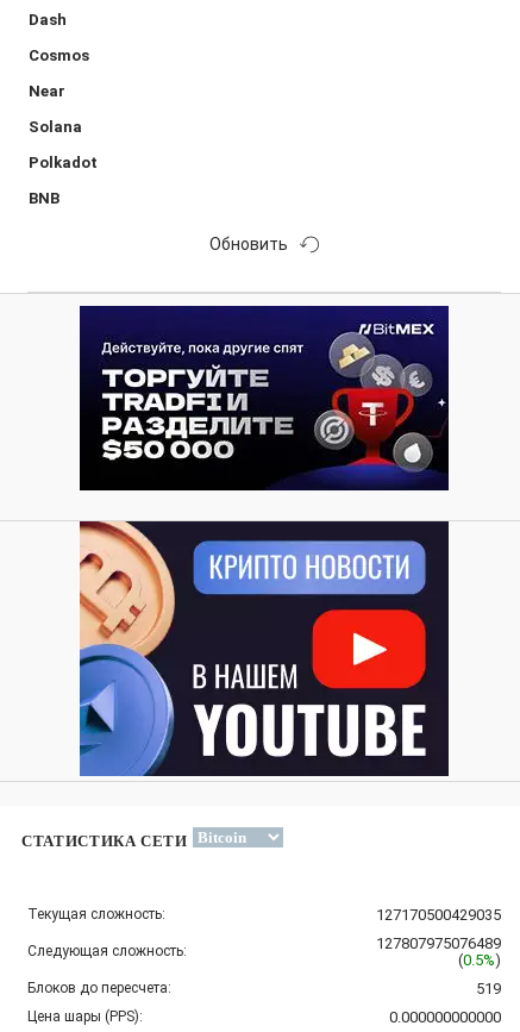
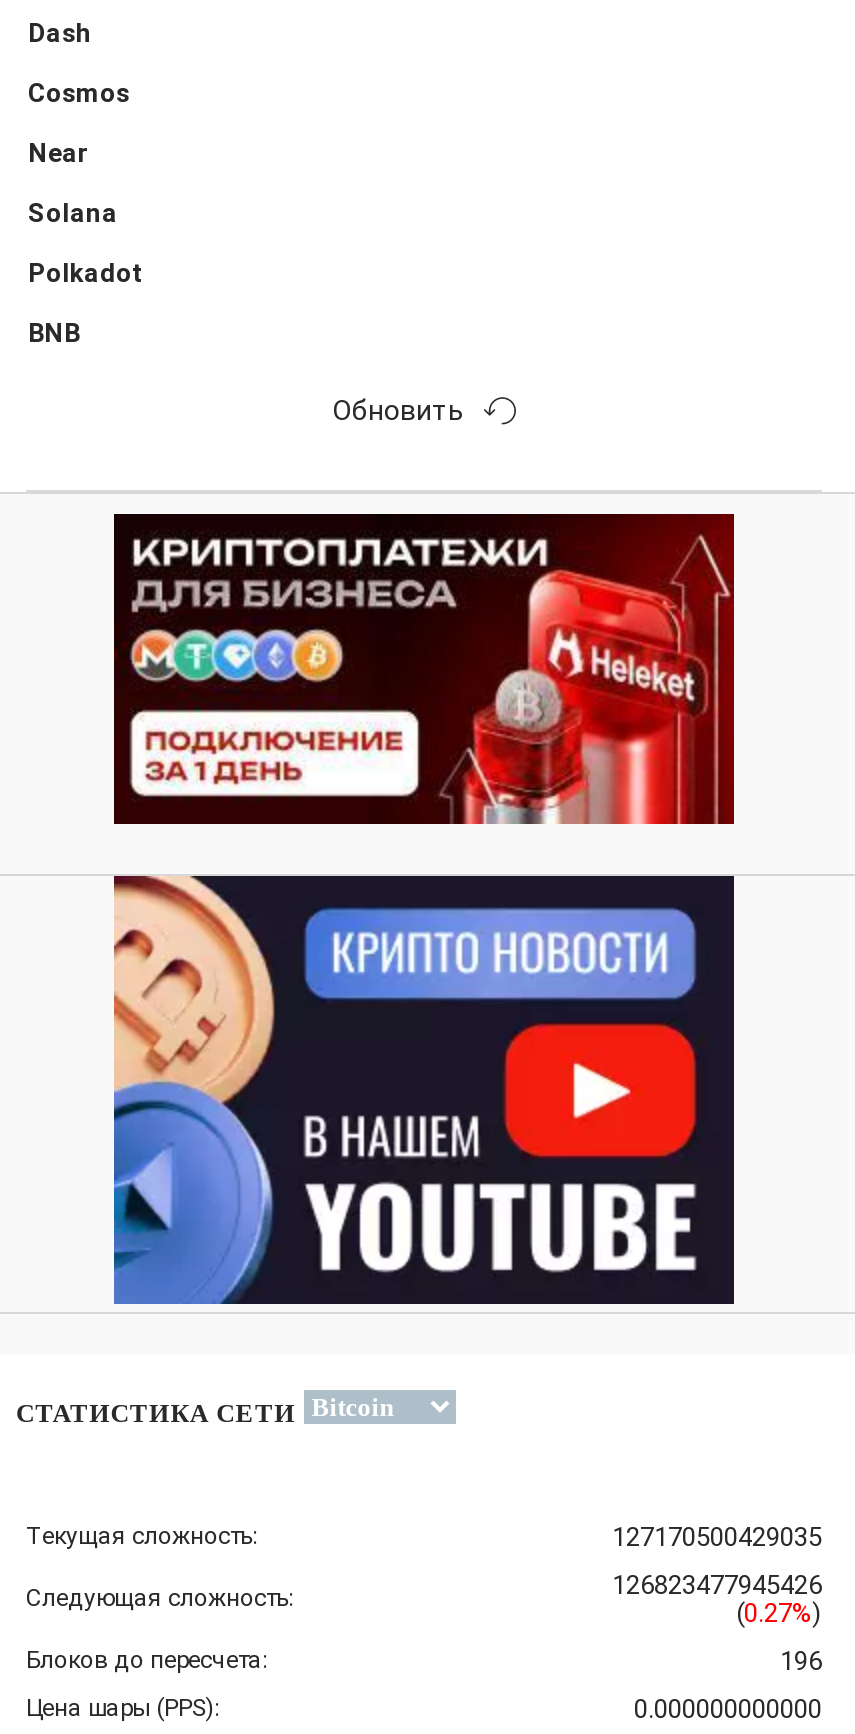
- [image]
+ [image]

- 127807975076489
+ 126823477945426

- (0.5%)
+ (0.27%)

- 519
+ 196
